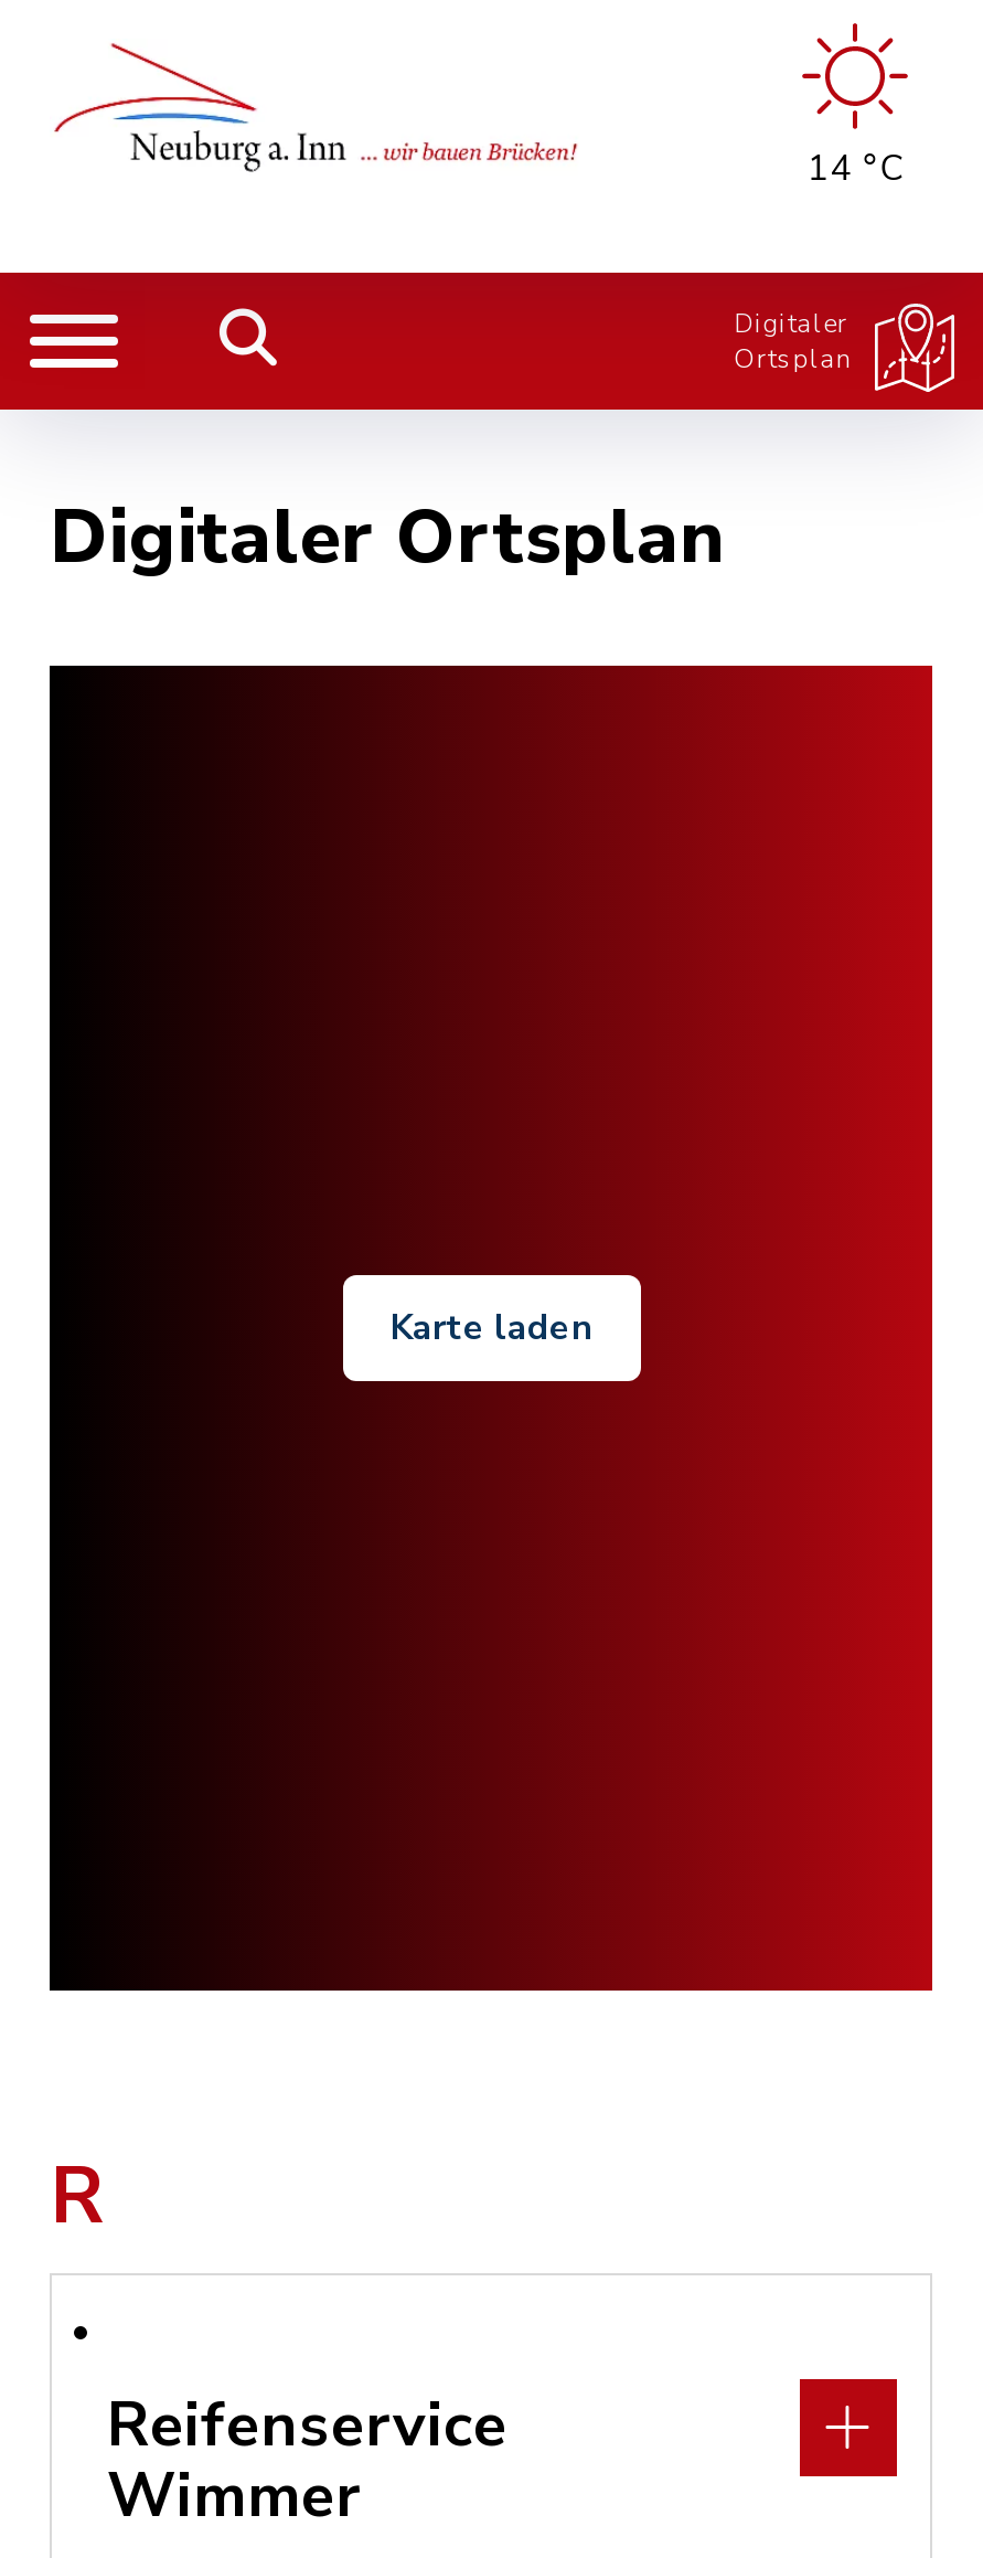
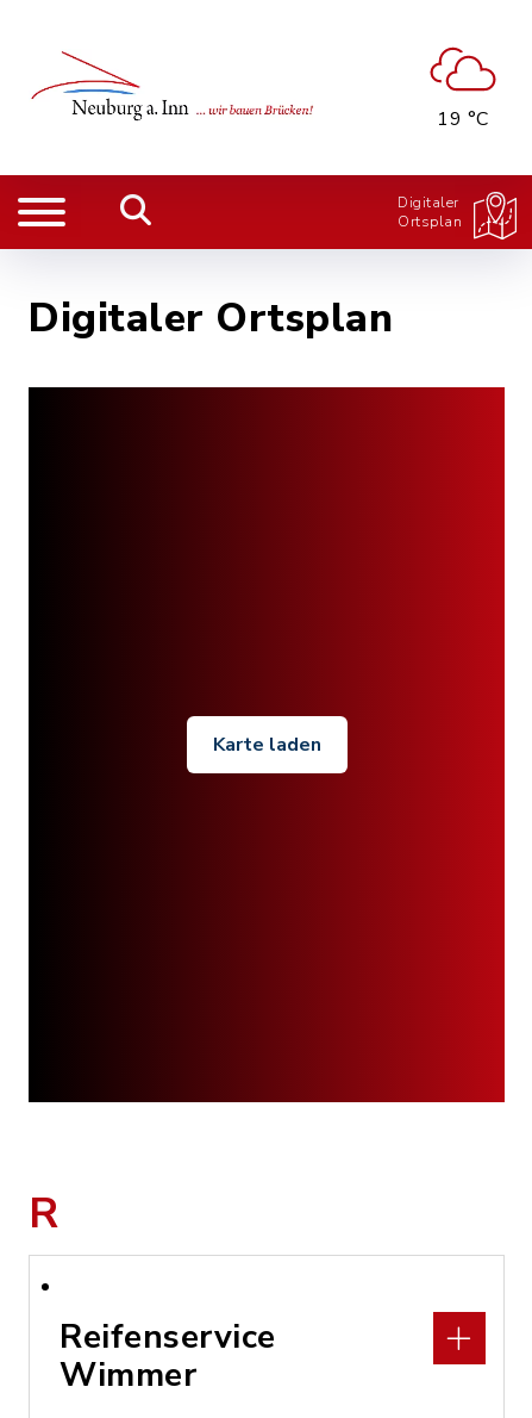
- [image]
- 14 °C
+ [image]
+ 19 °C
